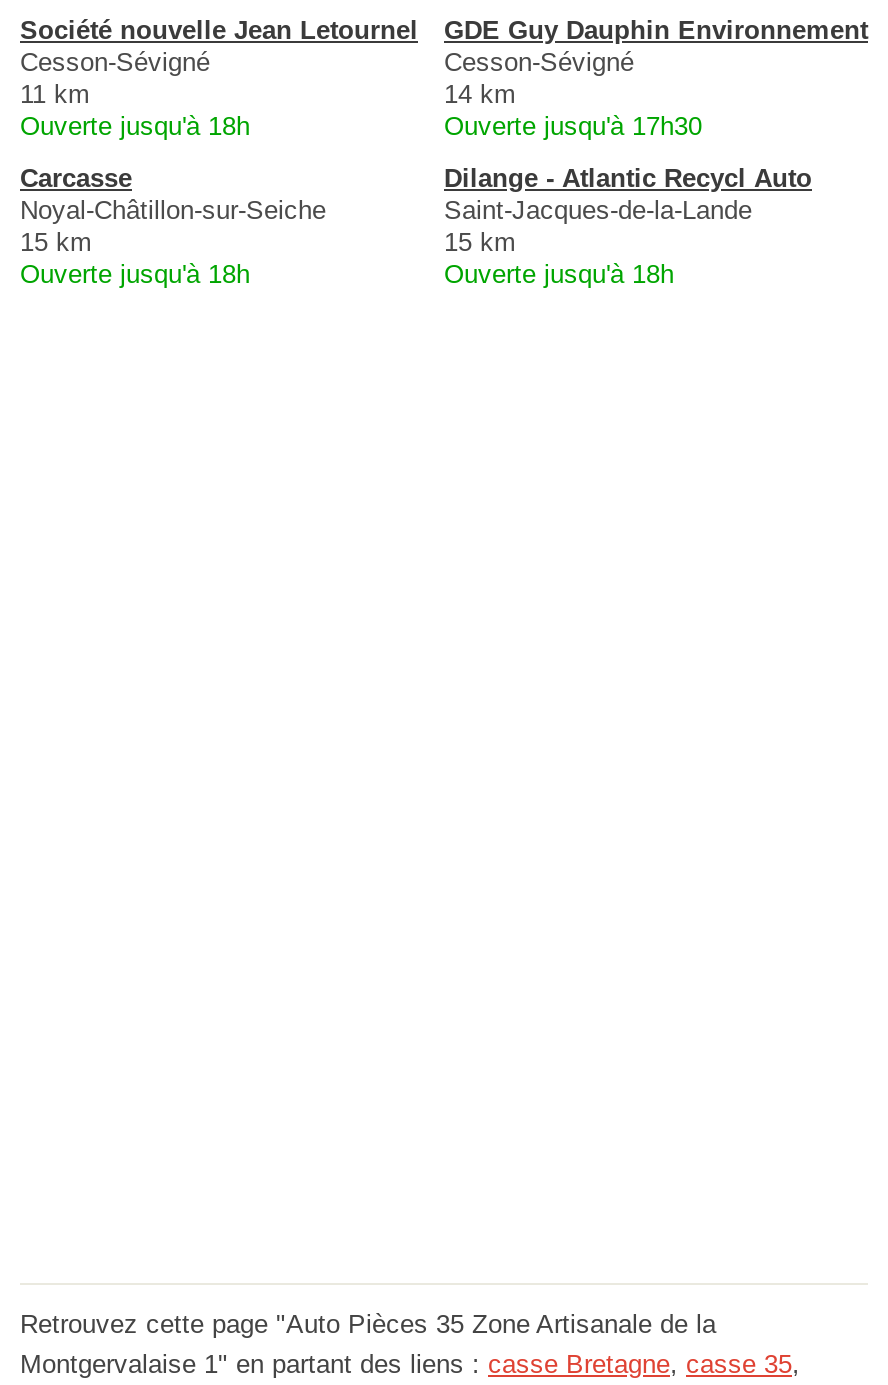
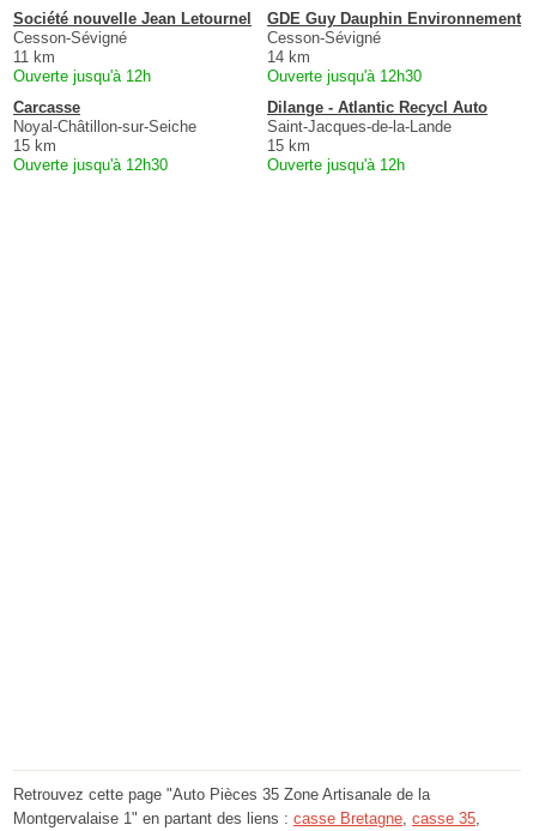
- Ouverte jusqu'à 18h
+ Ouverte jusqu'à 12h

- Ouverte jusqu'à 17h30
+ Ouverte jusqu'à 12h30

- Ouverte jusqu'à 18h
+ Ouverte jusqu'à 12h30

- Ouverte jusqu'à 18h
+ Ouverte jusqu'à 12h
